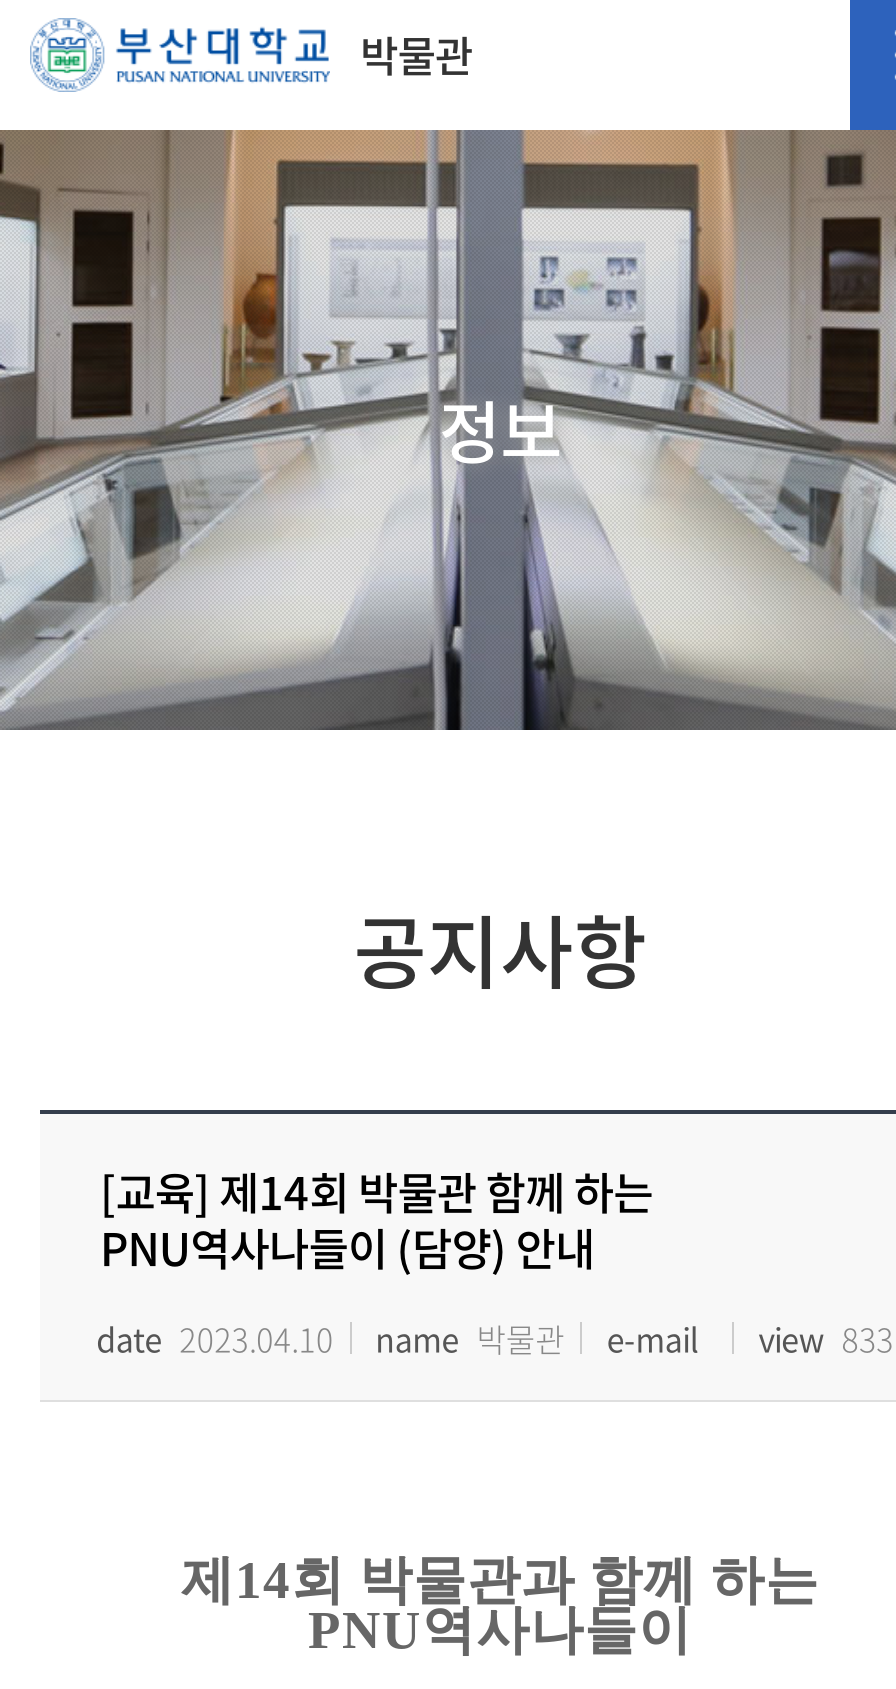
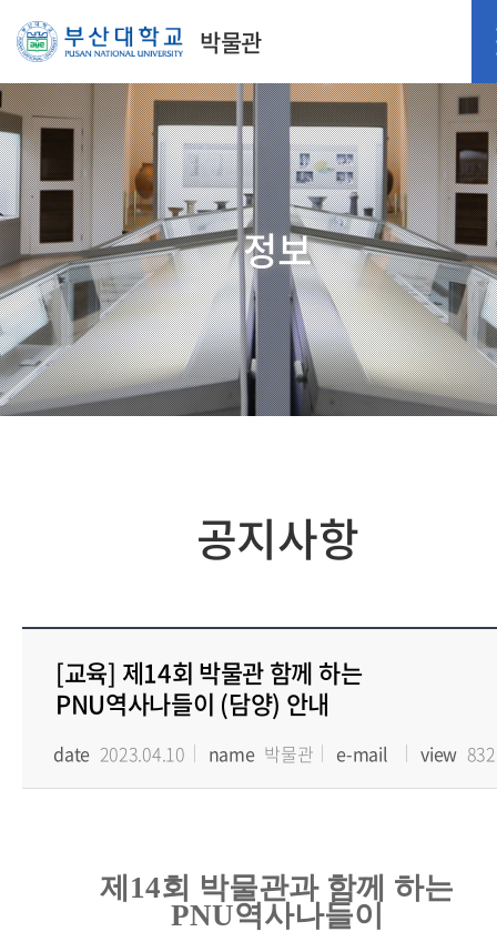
- date 2023.04.10 name 박물관 e-mail view 833
+ date 2023.04.10 name 박물관 e-mail view 832
